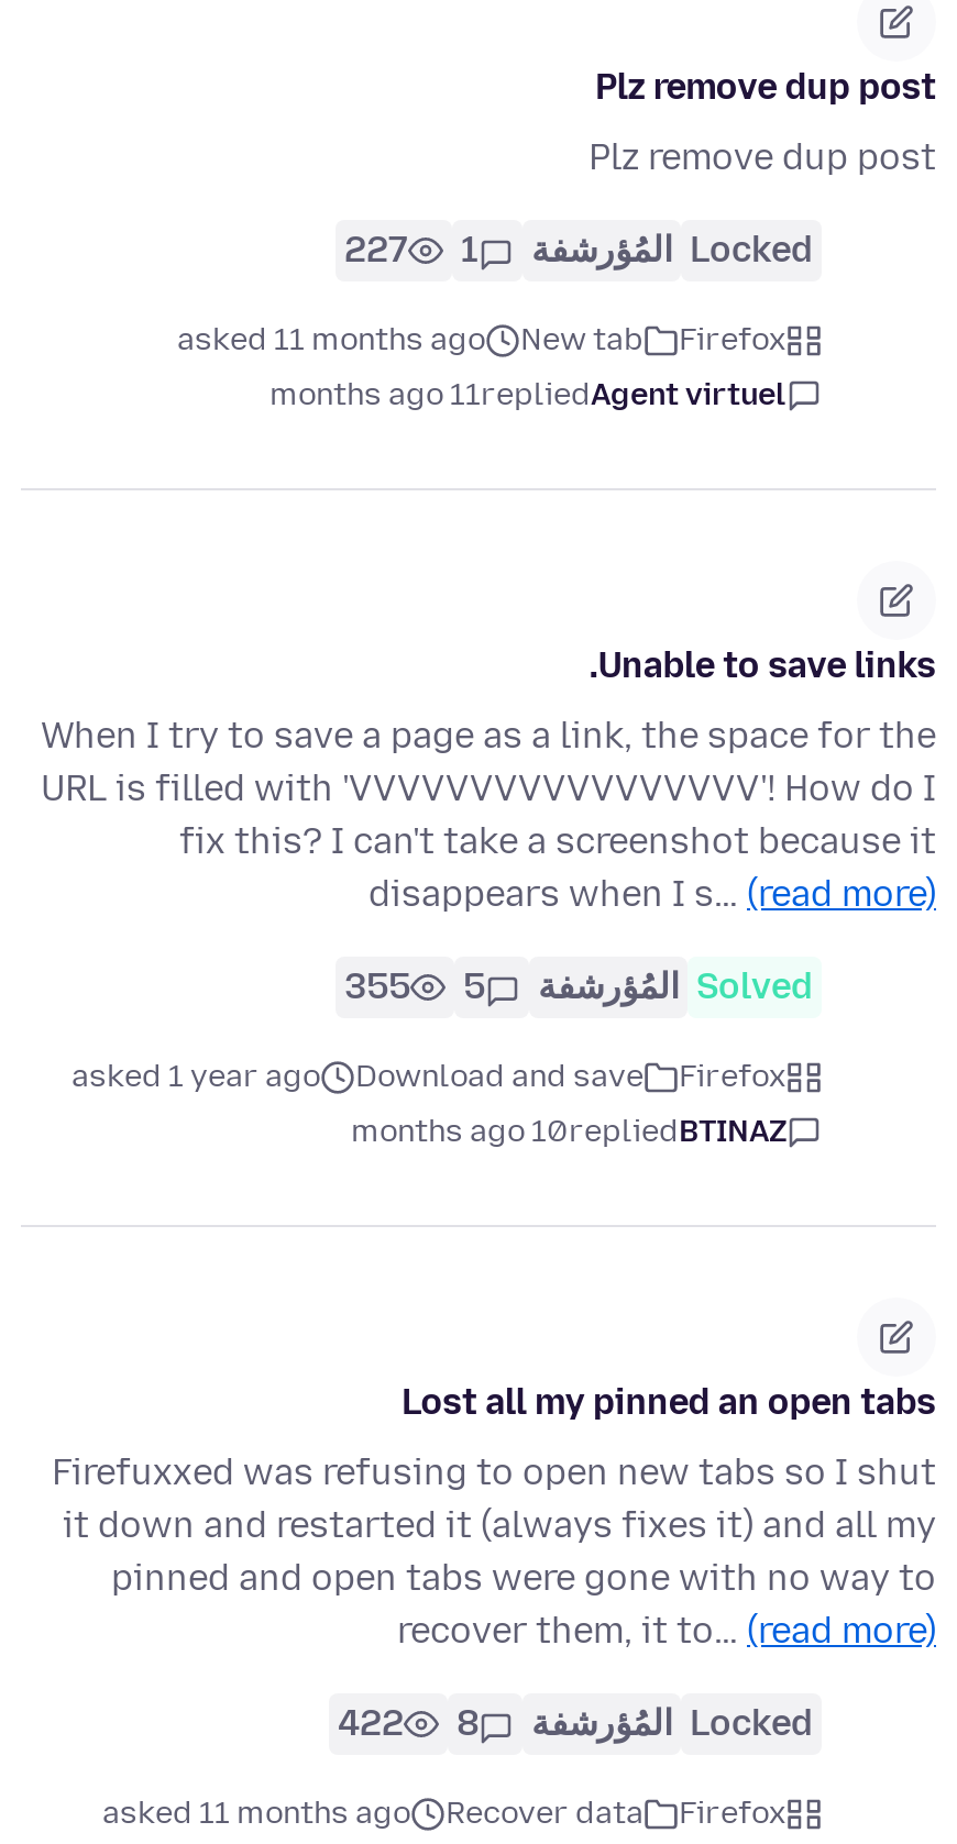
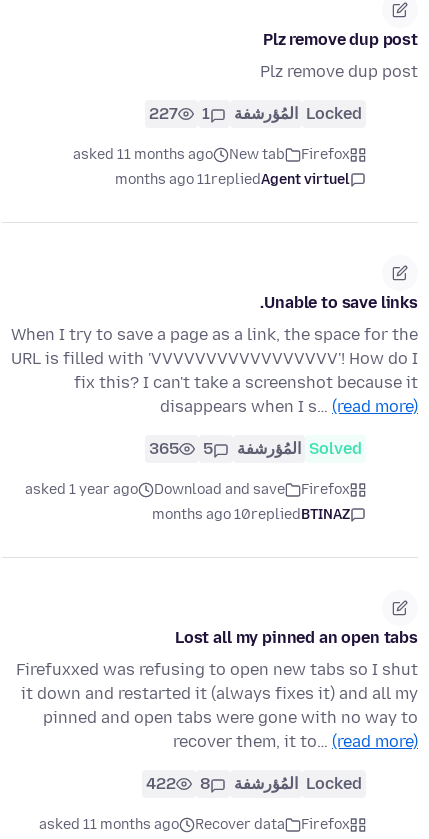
- Solved المُؤرشفة 5 355
+ Solved المُؤرشفة 5 365
